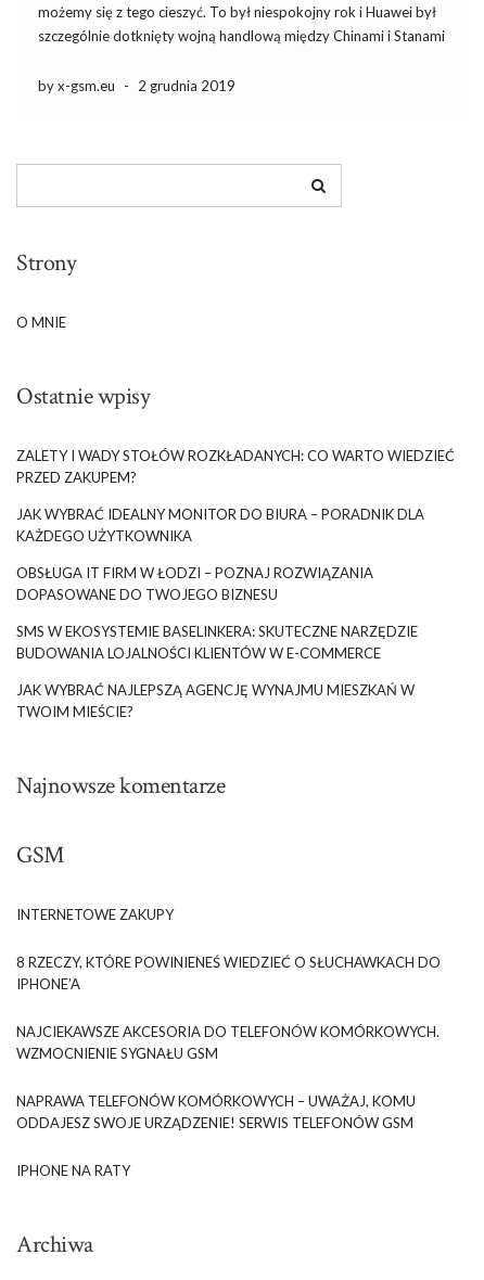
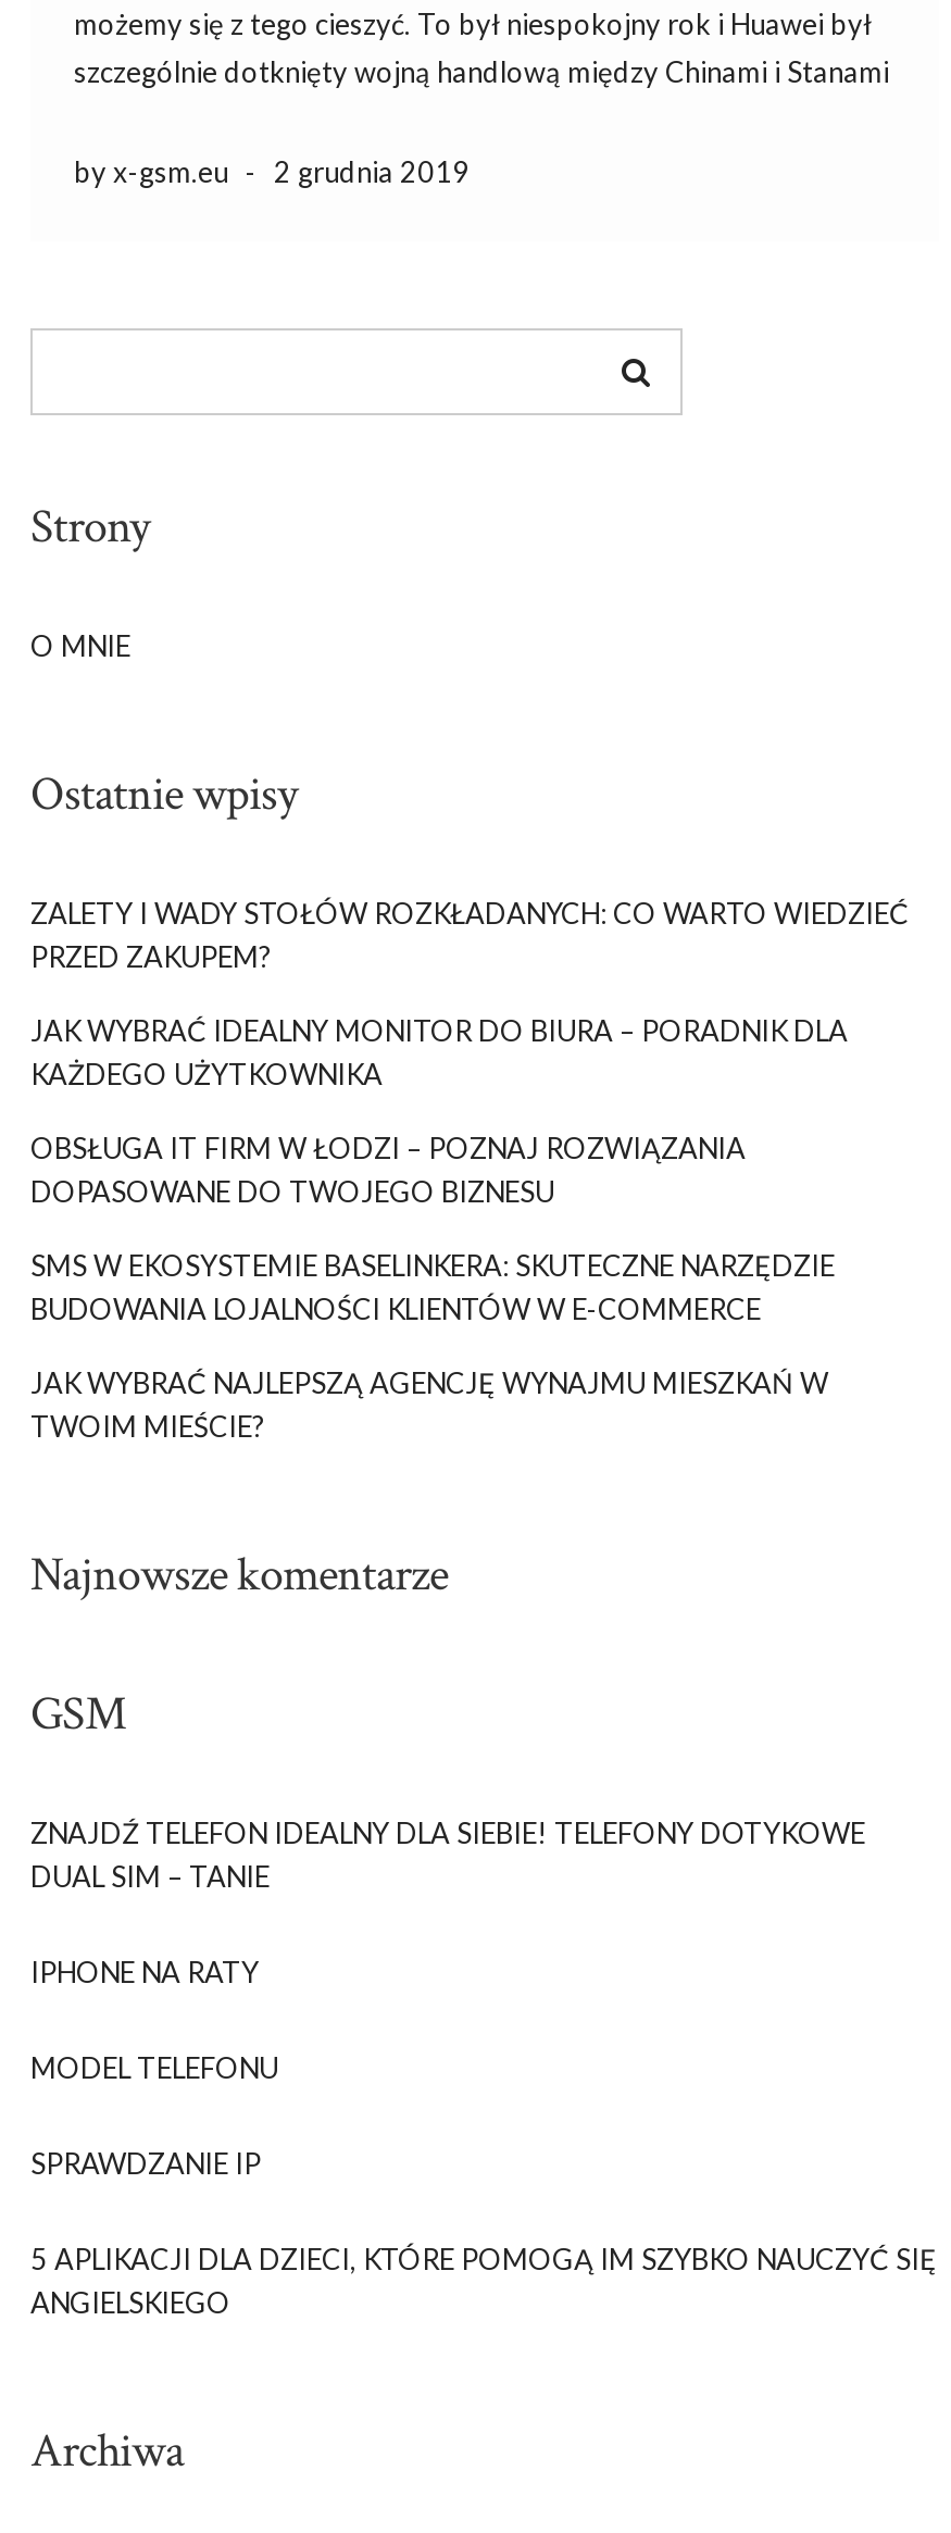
- INTERNETOWE ZAKUPY
- 8 RZECZY, KTÓRE POWINIENEŚ WIEDZIEĆ O SŁUCHAWKACH DO
- IPHONE’A
- NAJCIEKAWSZE AKCESORIA DO TELEFONÓW KOMÓRKOWYCH.
- WZMOCNIENIE SYGNAŁU GSM
- NAPRAWA TELEFONÓW KOMÓRKOWYCH – UWAŻAJ, KOMU
- ODDAJESZ SWOJE URZĄDZENIE! SERWIS TELEFONÓW GSM
+ ZNAJDŹ TELEFON IDEALNY DLA SIEBIE! TELEFONY DOTYKOWE
+ DUAL SIM – TANIE

moved up: IPHONE NA RATY

+ MODEL TELEFONU
+ SPRAWDZANIE IP
+ 5 APLIKACJI DLA DZIECI, KTÓRE POMOGĄ IM SZYBKO NAUCZYĆ SIĘ
+ ANGIELSKIEGO
